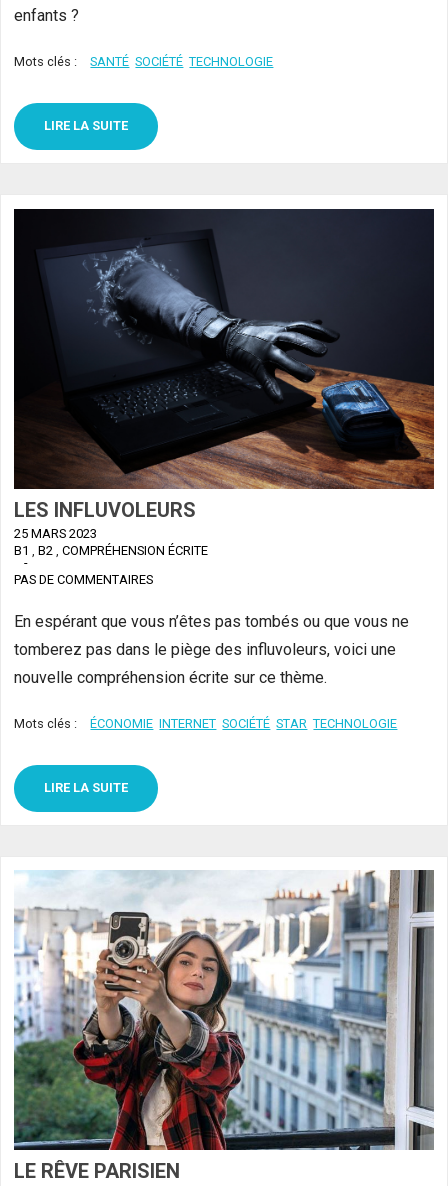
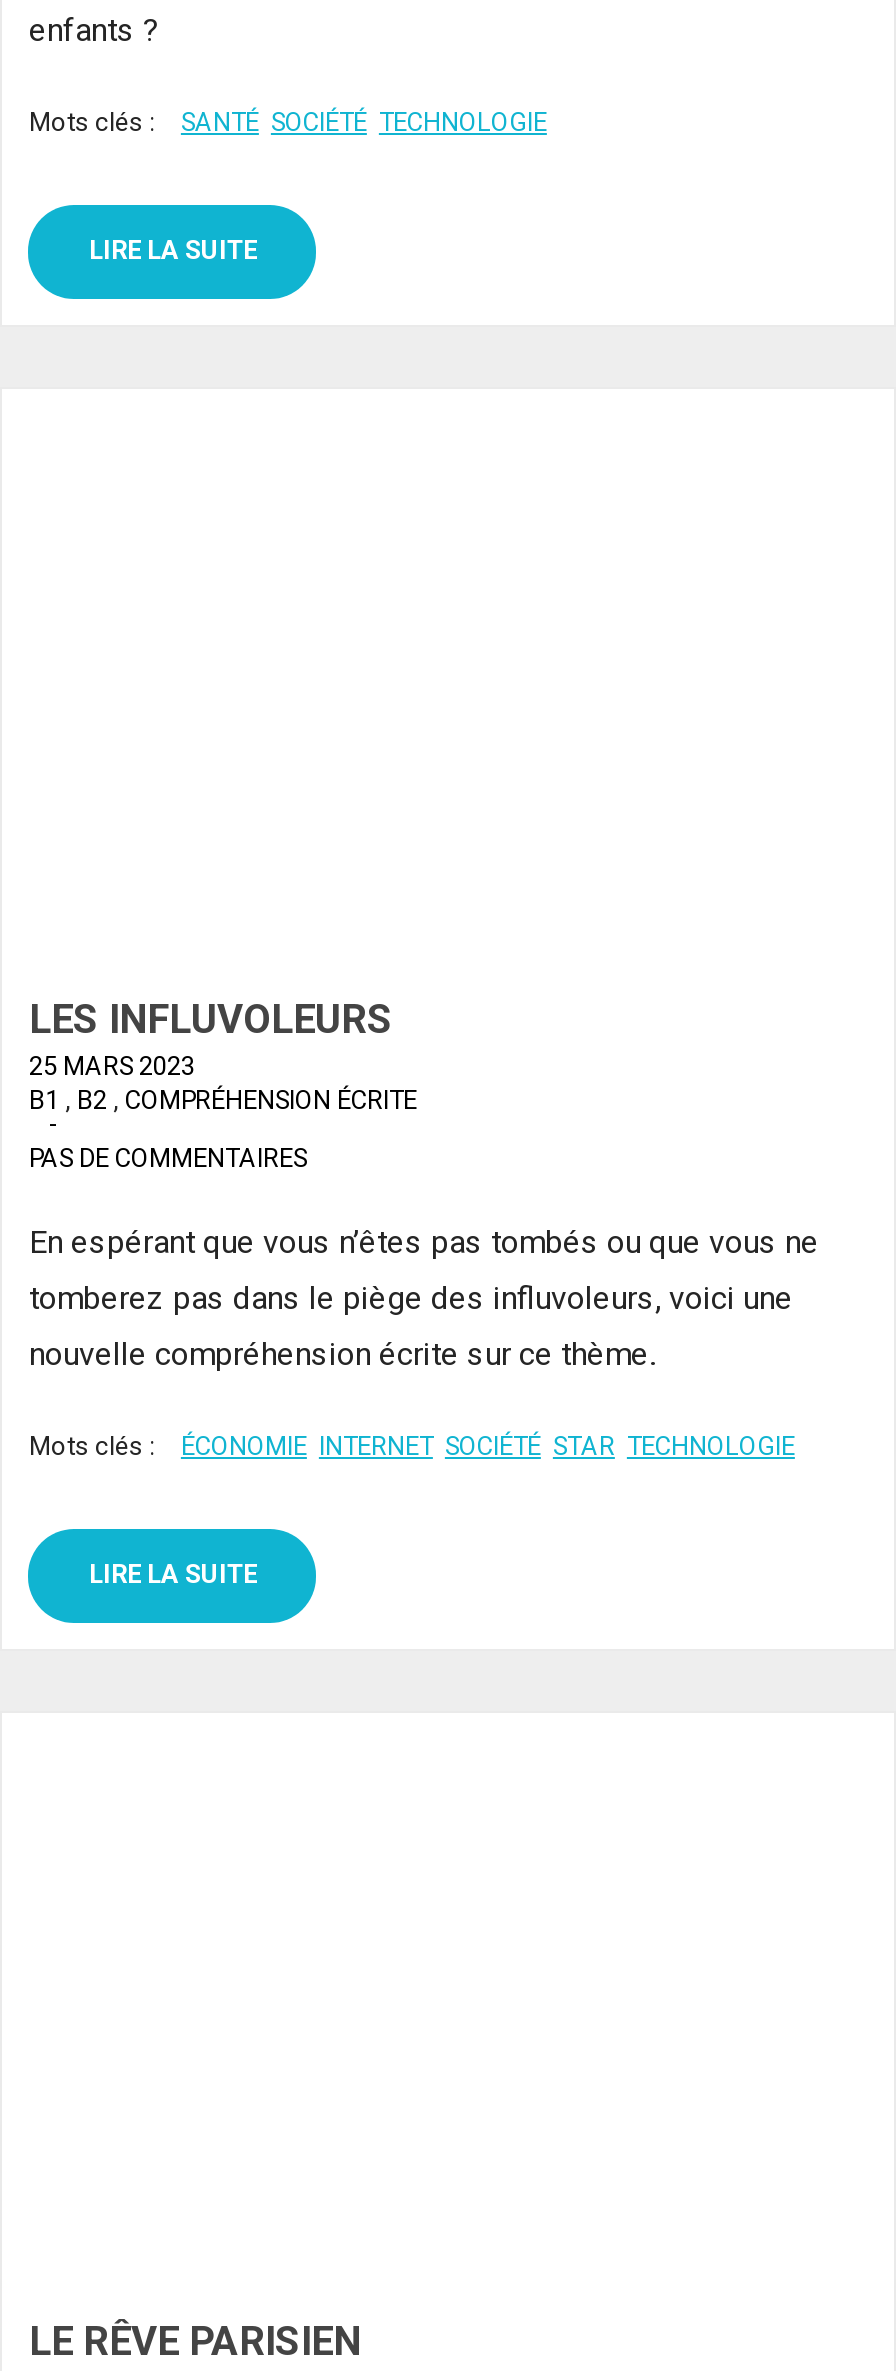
- [image]

- [image]
